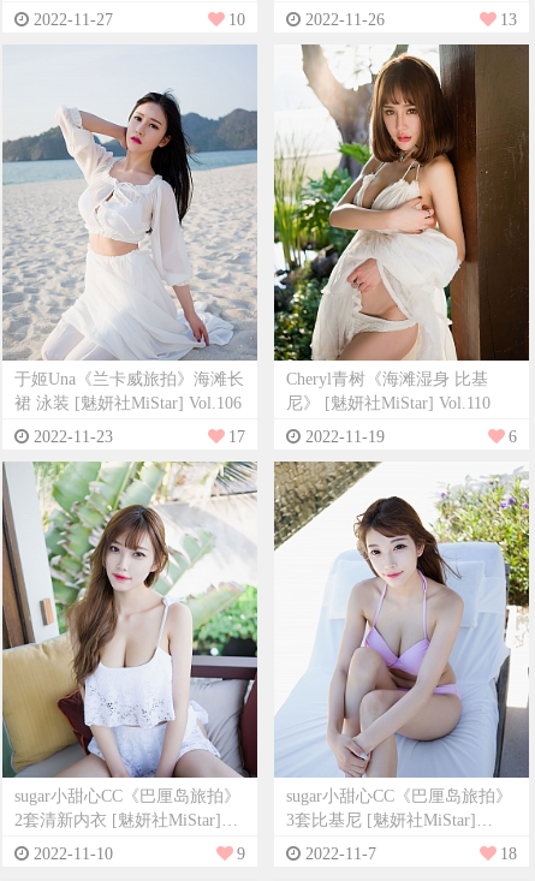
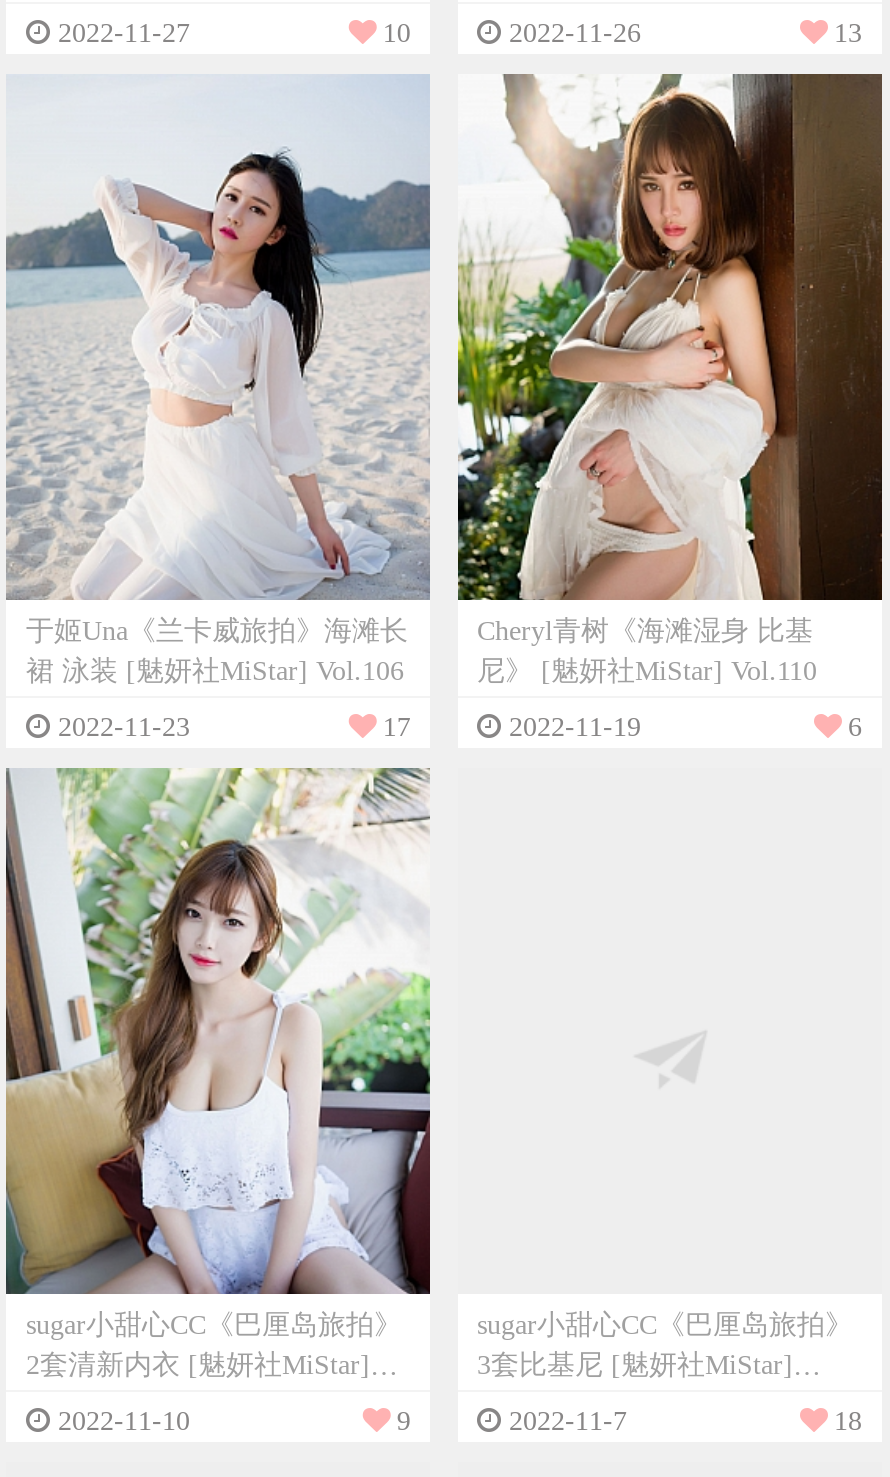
- [image]
